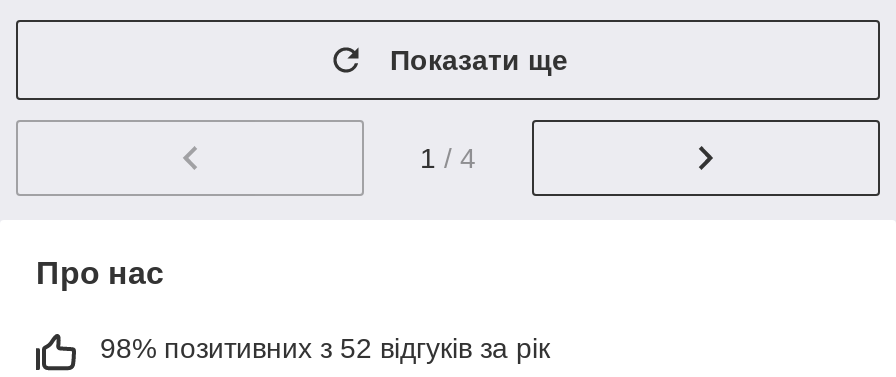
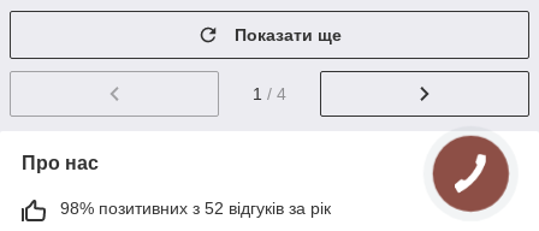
+ [image]
